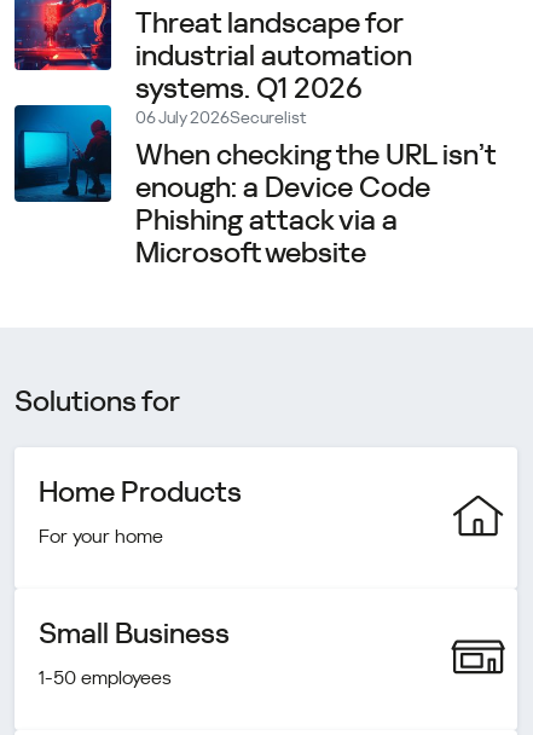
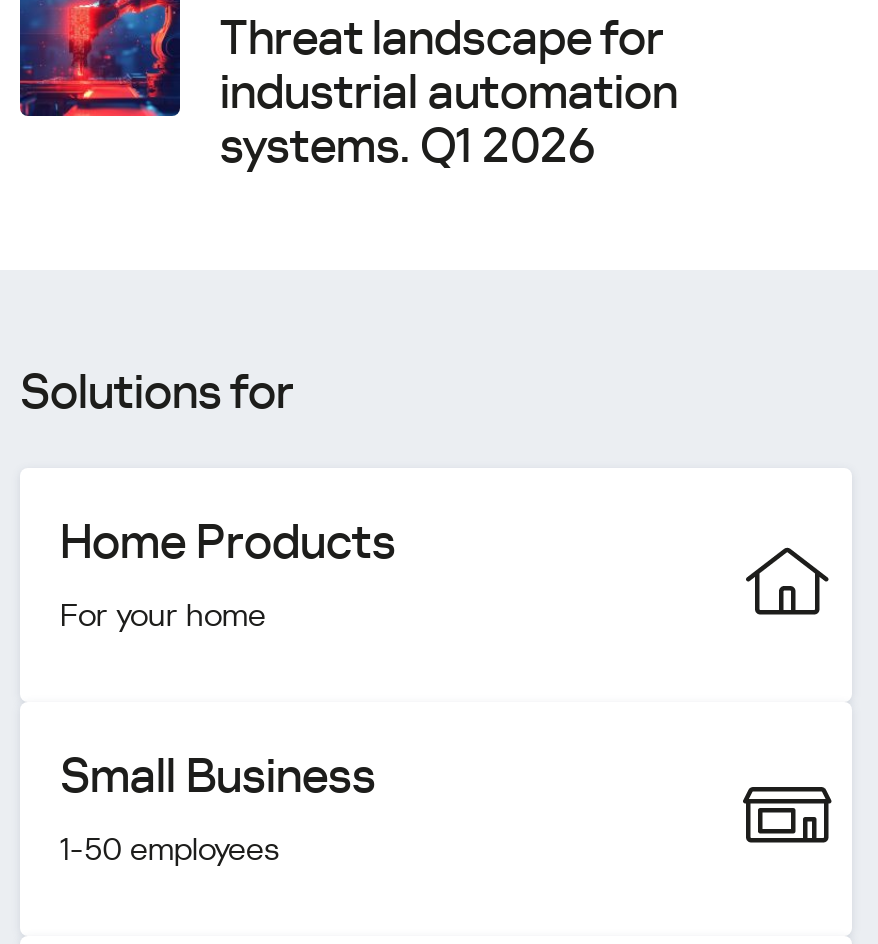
- [image]
- 06 July 2026Securelist
- When checking the URL isn’t
- enough: a Device Code
- Phishing attack via a
- Microsoft website
